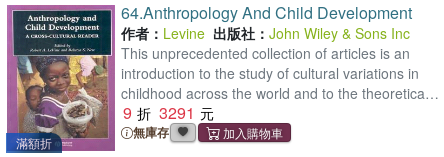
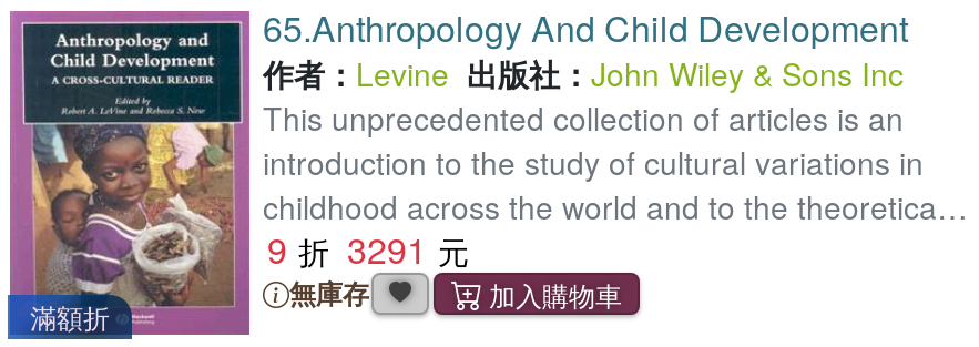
- 64.Anthropology And Child Development
+ 65.Anthropology And Child Development
